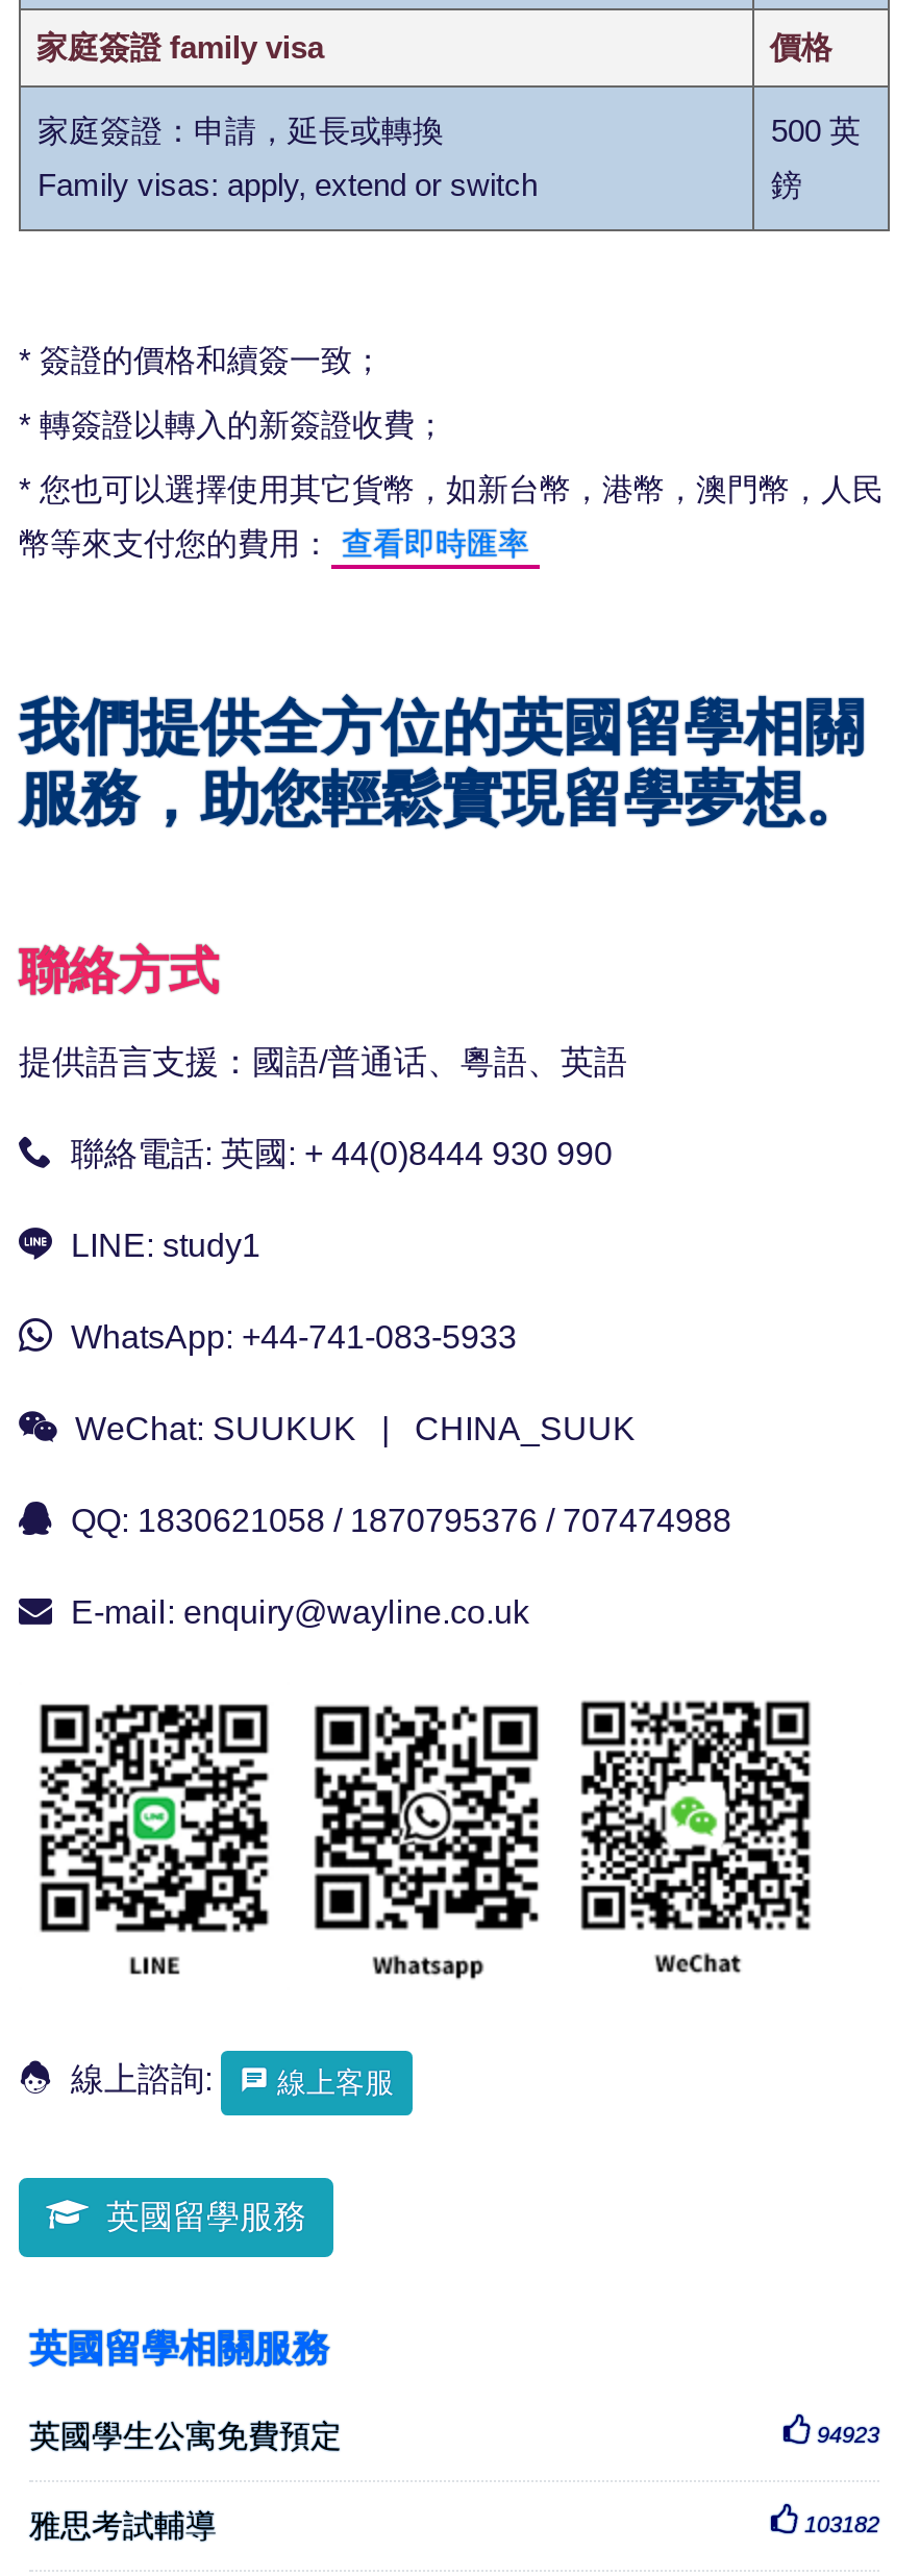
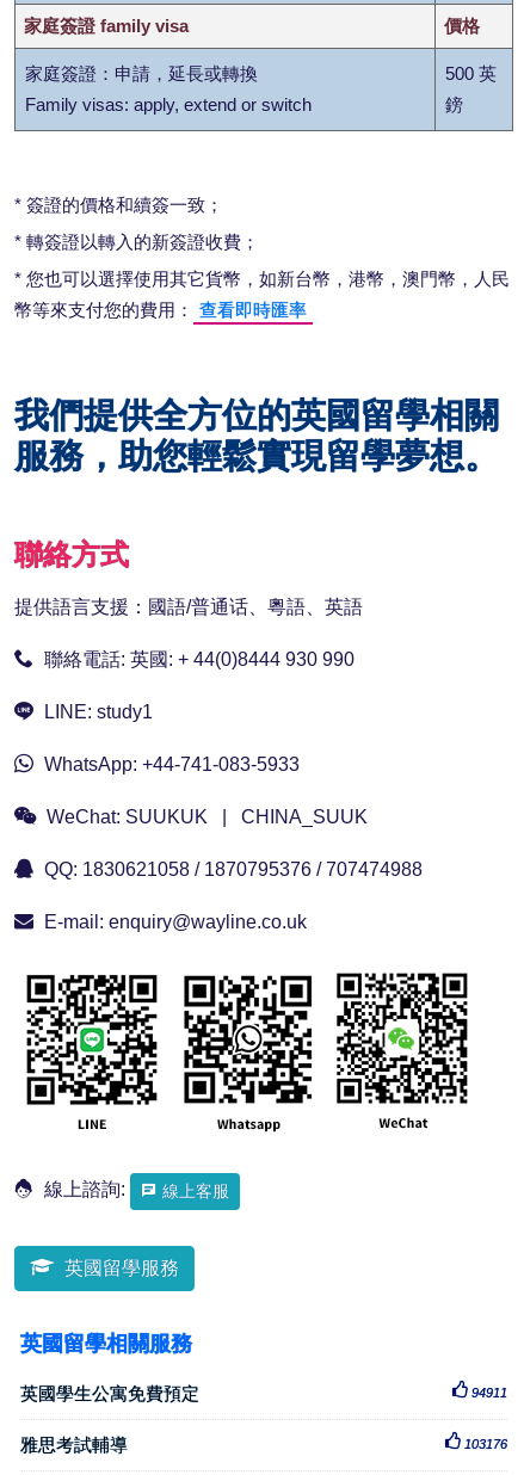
- 94923
+ 94911

- 103182
+ 103176
